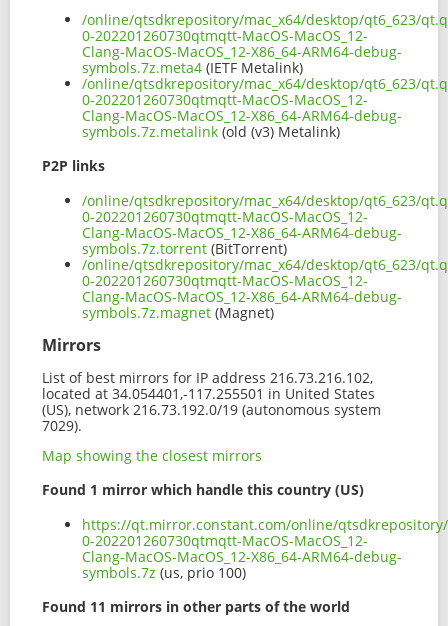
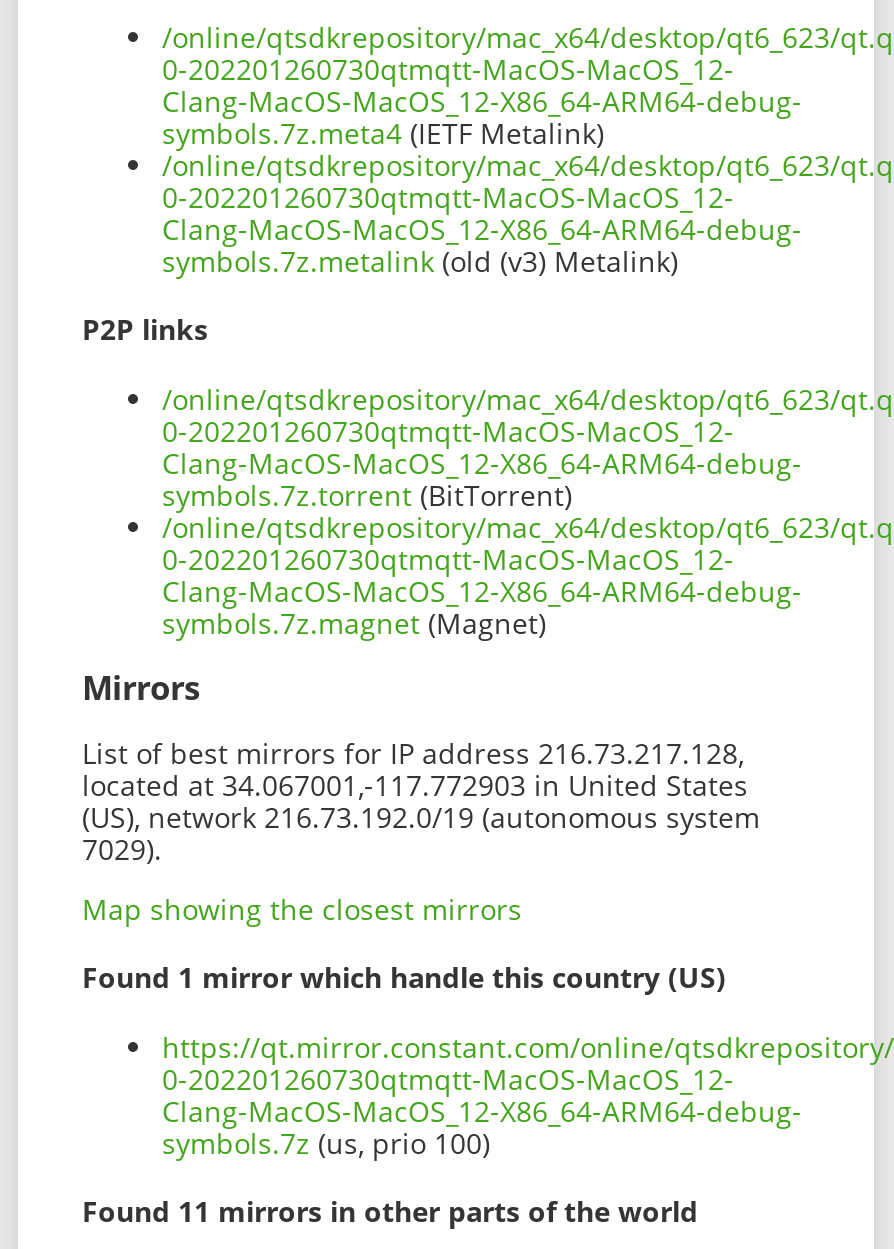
- List of best mirrors for IP address 216.73.216.102,
+ List of best mirrors for IP address 216.73.217.128,

- located at 34.054401,-117.255501 in United States
+ located at 34.067001,-117.772903 in United States
